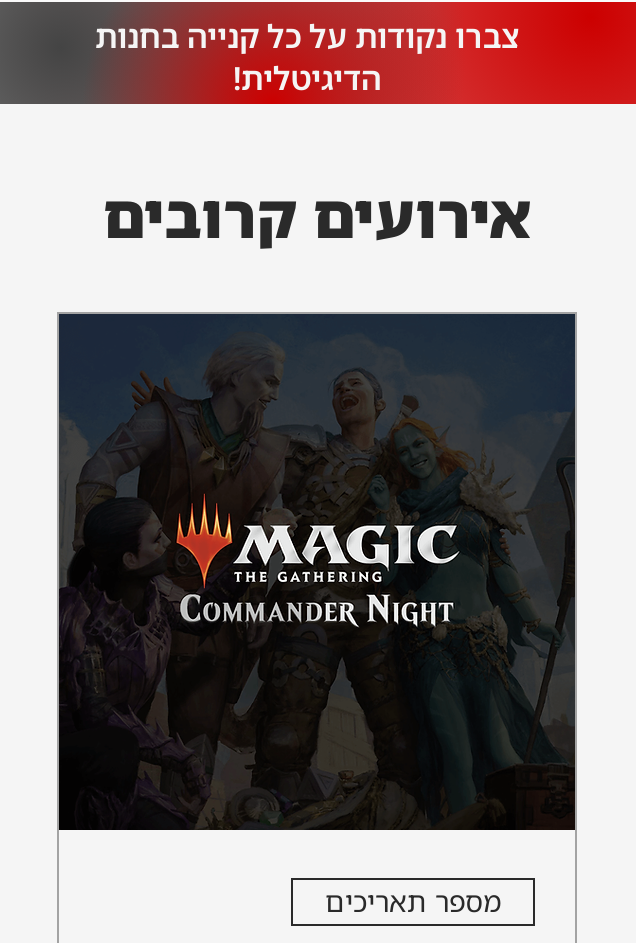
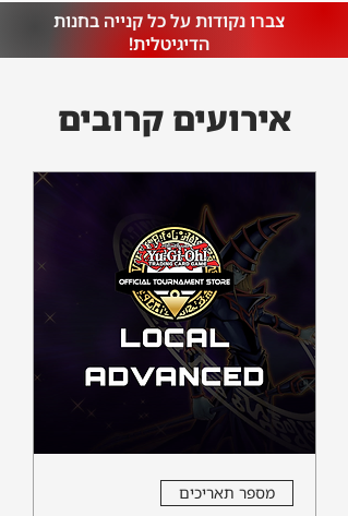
- [image]
+ [image]
